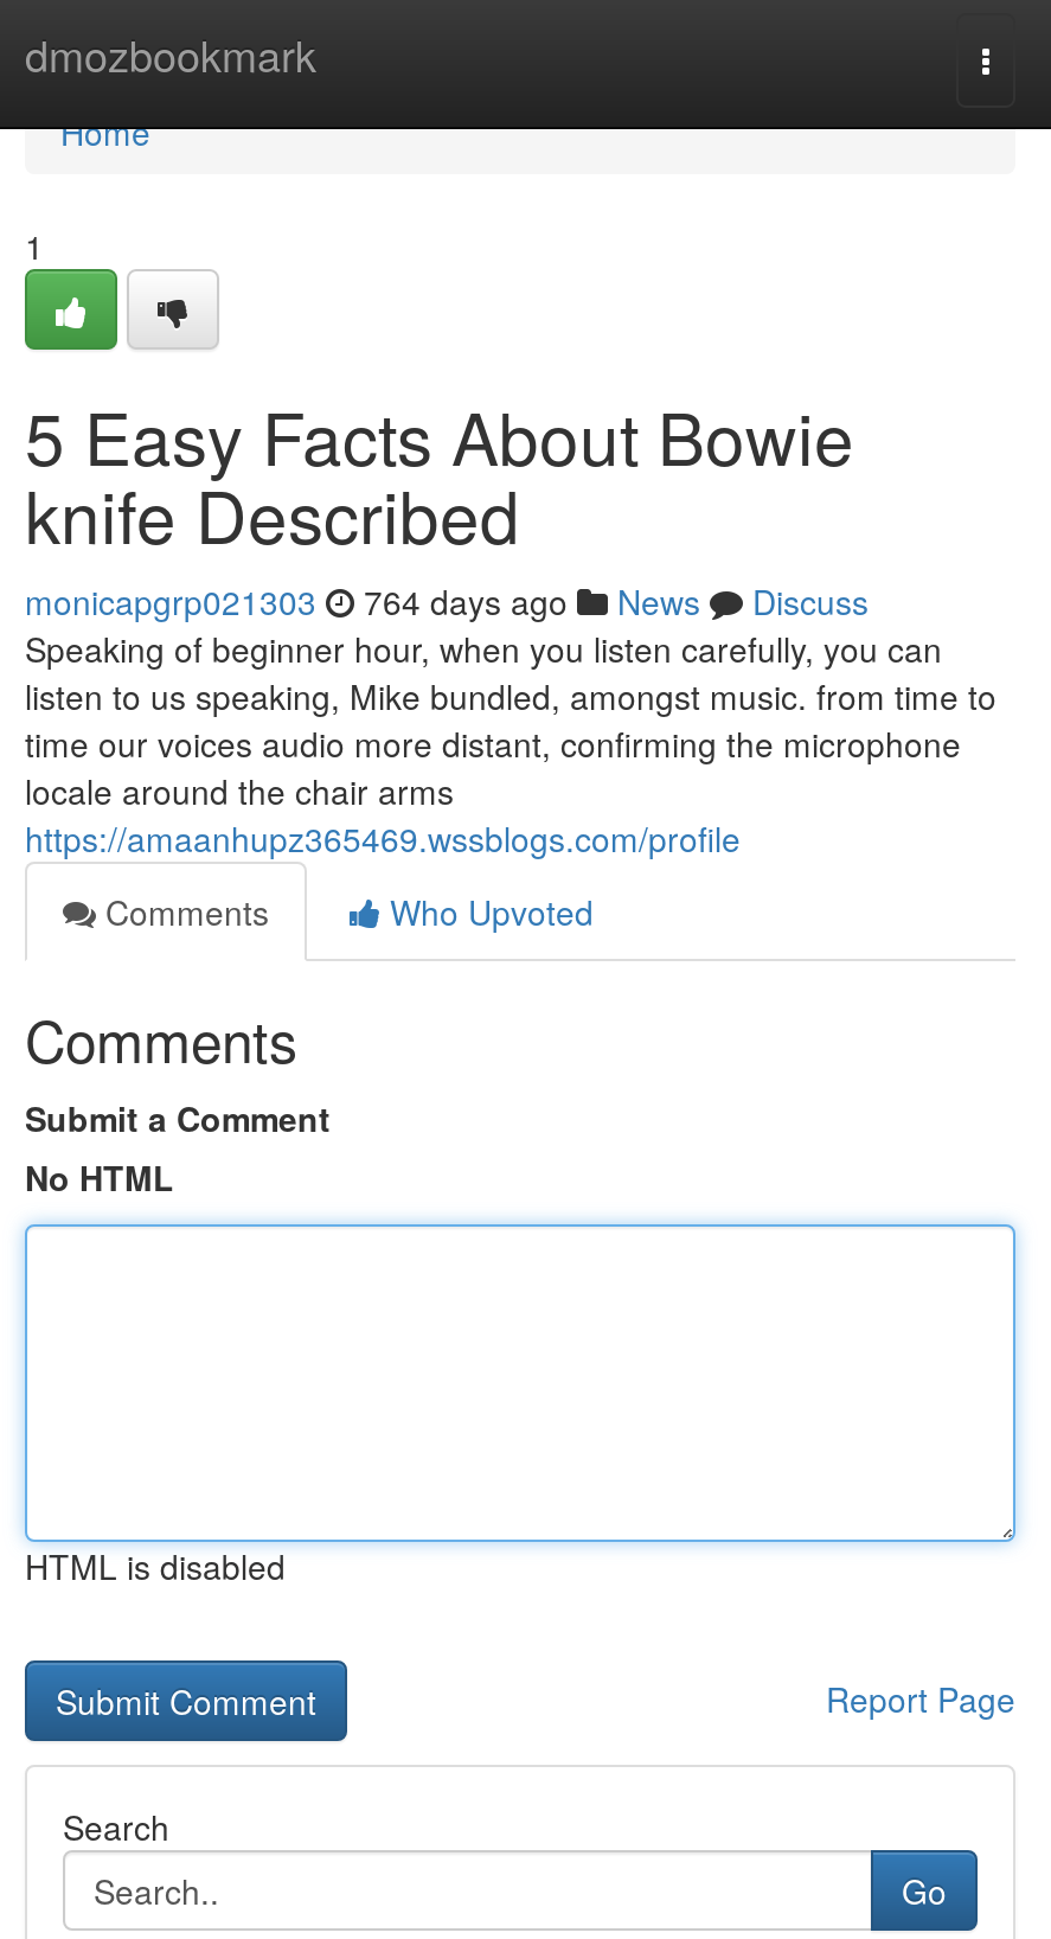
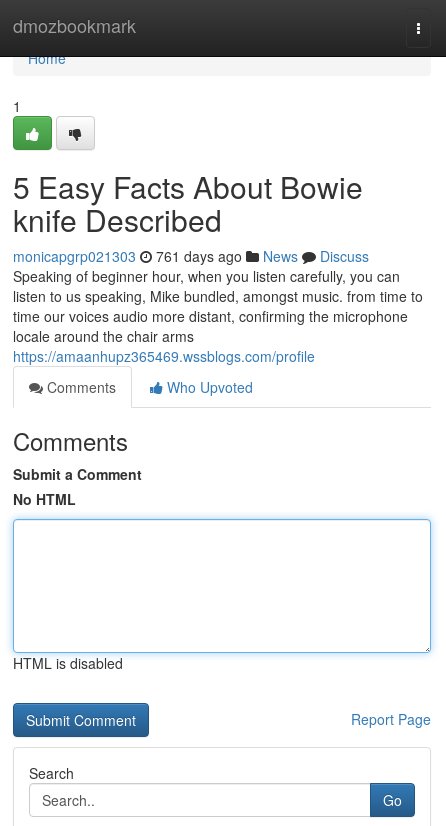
- monicapgrp021303 764 days ago News Discuss
+ monicapgrp021303 761 days ago News Discuss
